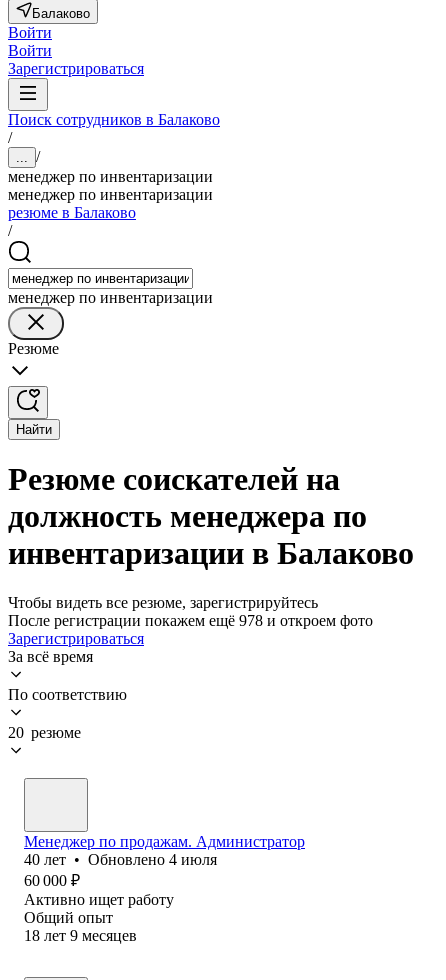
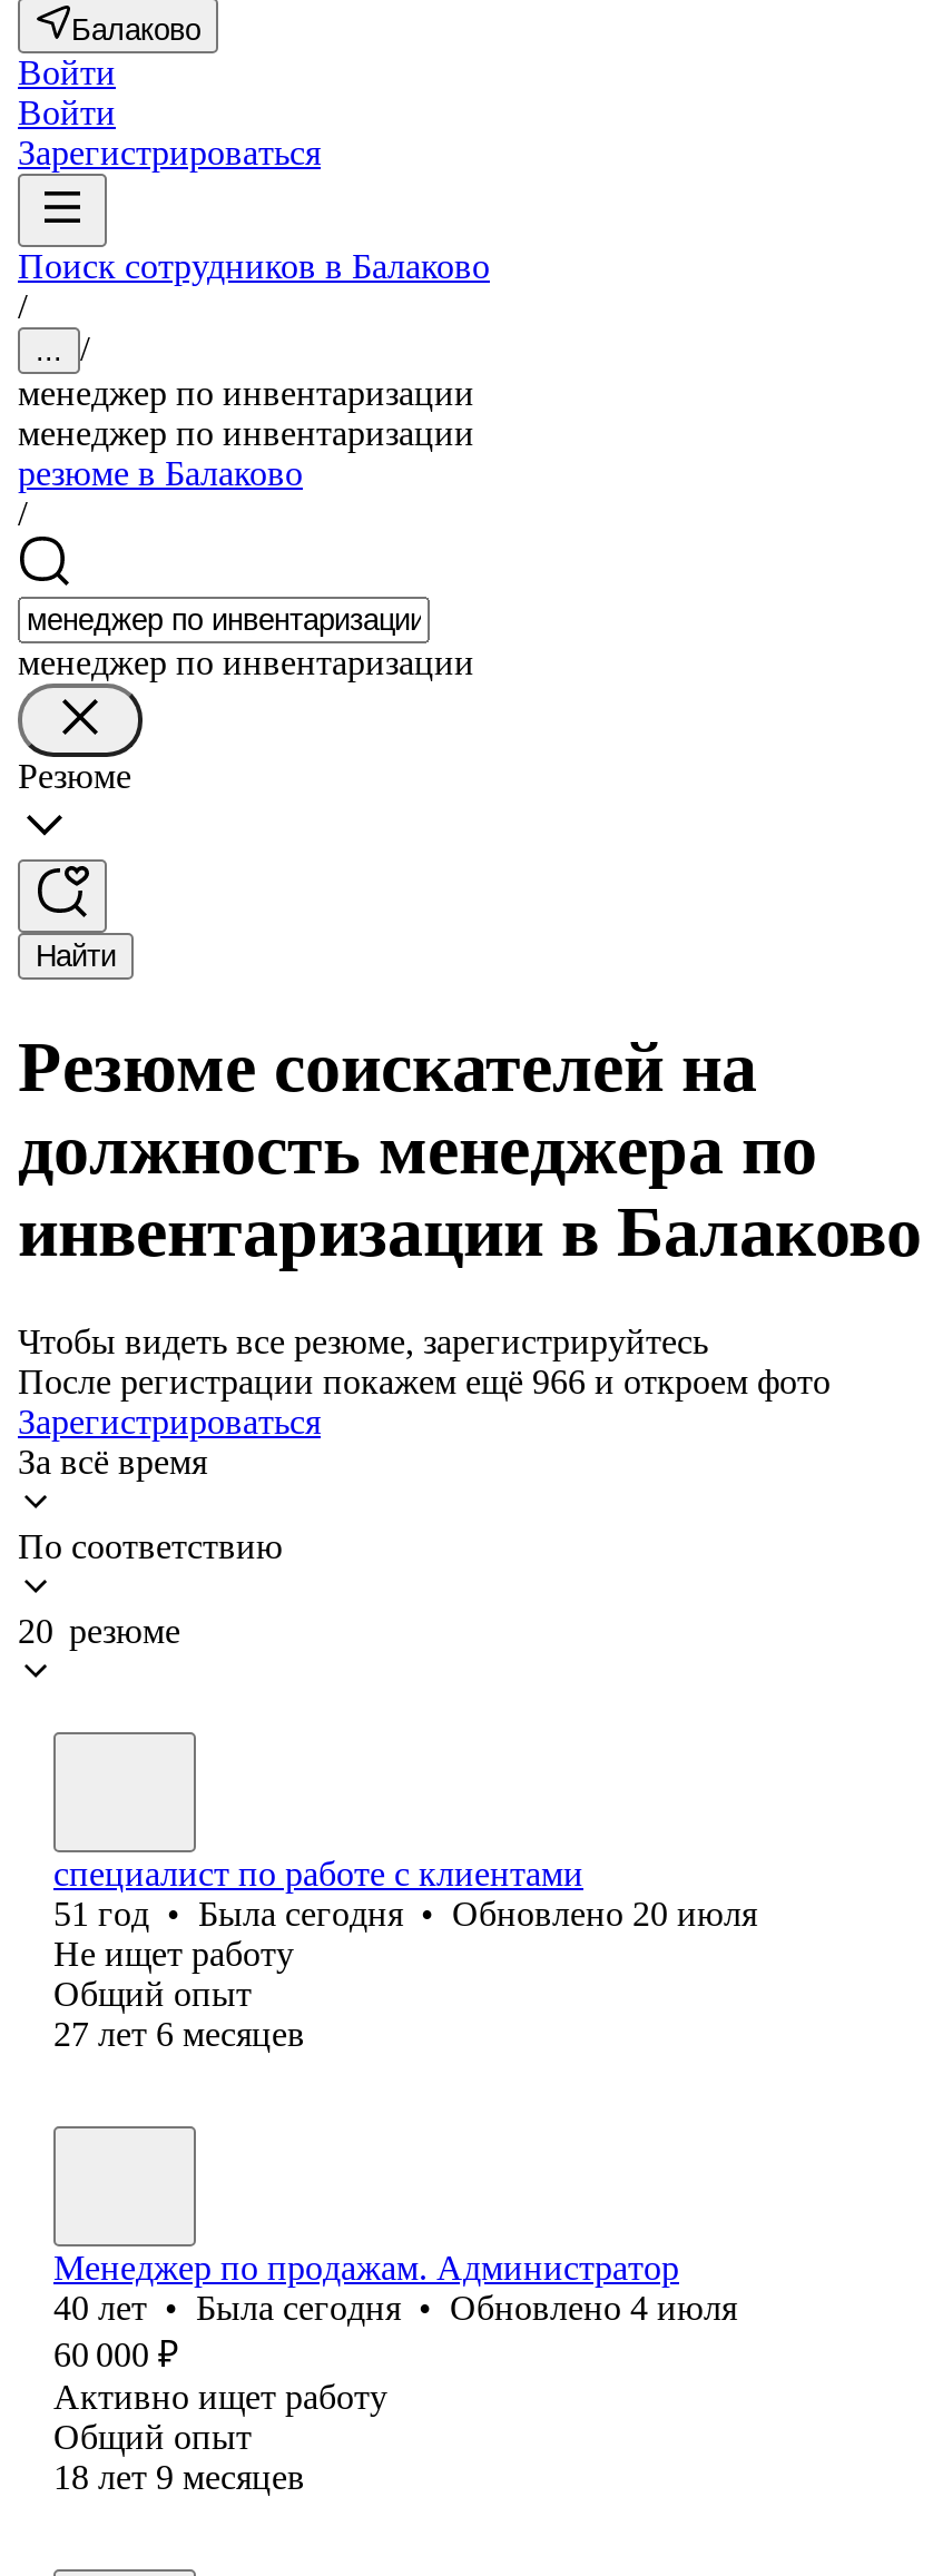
- После регистрации покажем ещё 978 и откроем фото
+ После регистрации покажем ещё 966 и откроем фото

+ специалист по работе с клиентами
+ 51 год • Была сегодня • Обновлено 20 июля
+ Не ищет работу
+ Общий опыт
+ 27 лет 6 месяцев

- 40 лет • Обновлено 4 июля
+ 40 лет • Была сегодня • Обновлено 4 июля
